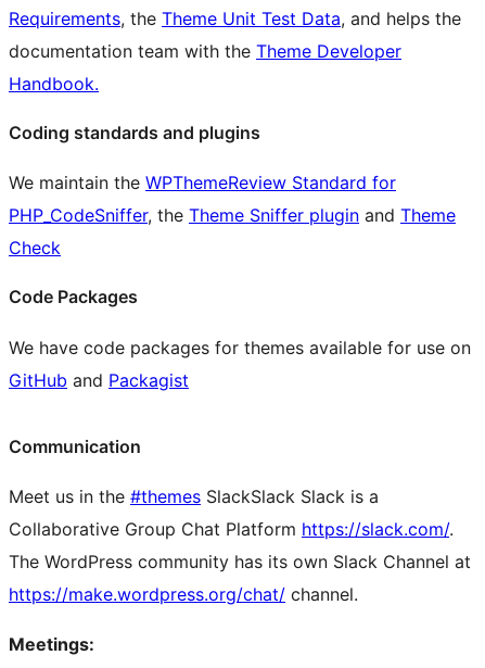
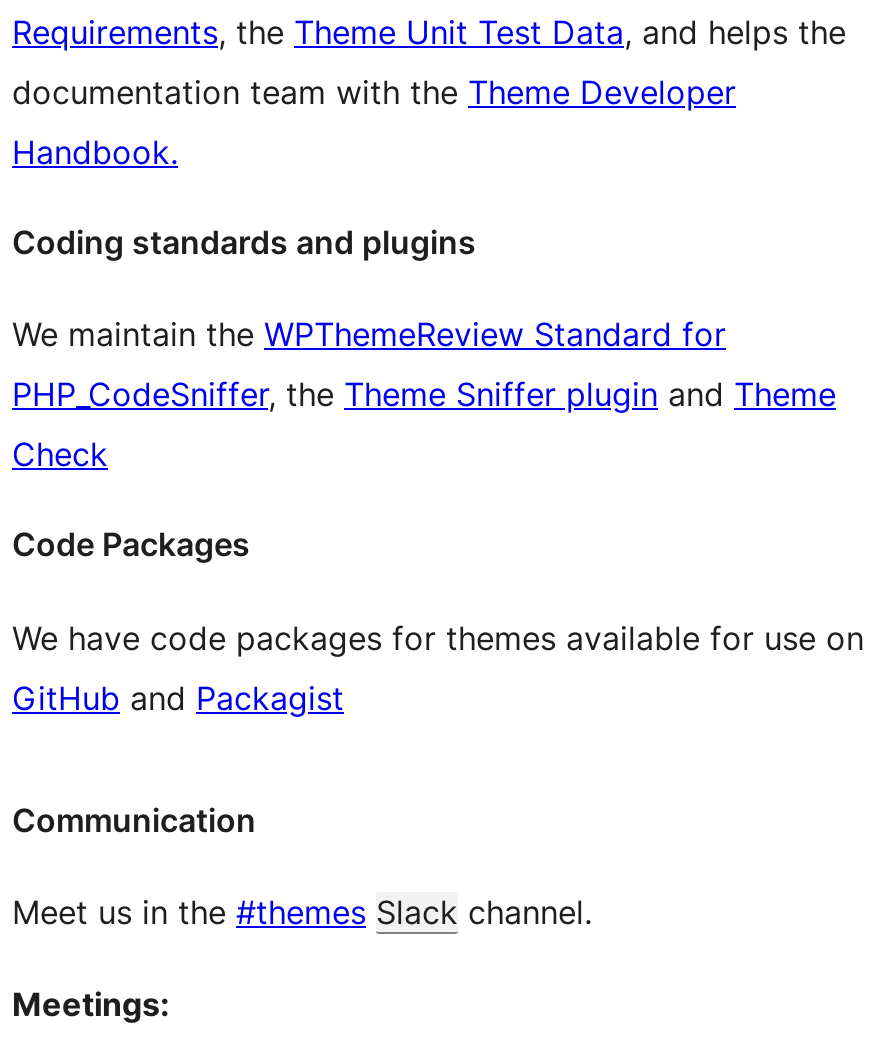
- Meet us in the #themes SlackSlack Slack is a
- Collaborative Group Chat Platform https://slack.com/.
- The WordPress community has its own Slack Channel at
- https://make.wordpress.org/chat/ channel.
+ Meet us in the #themes Slack channel.
